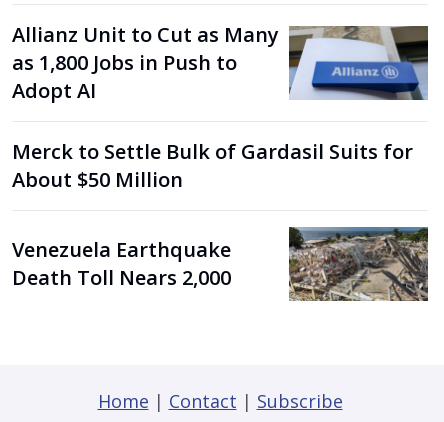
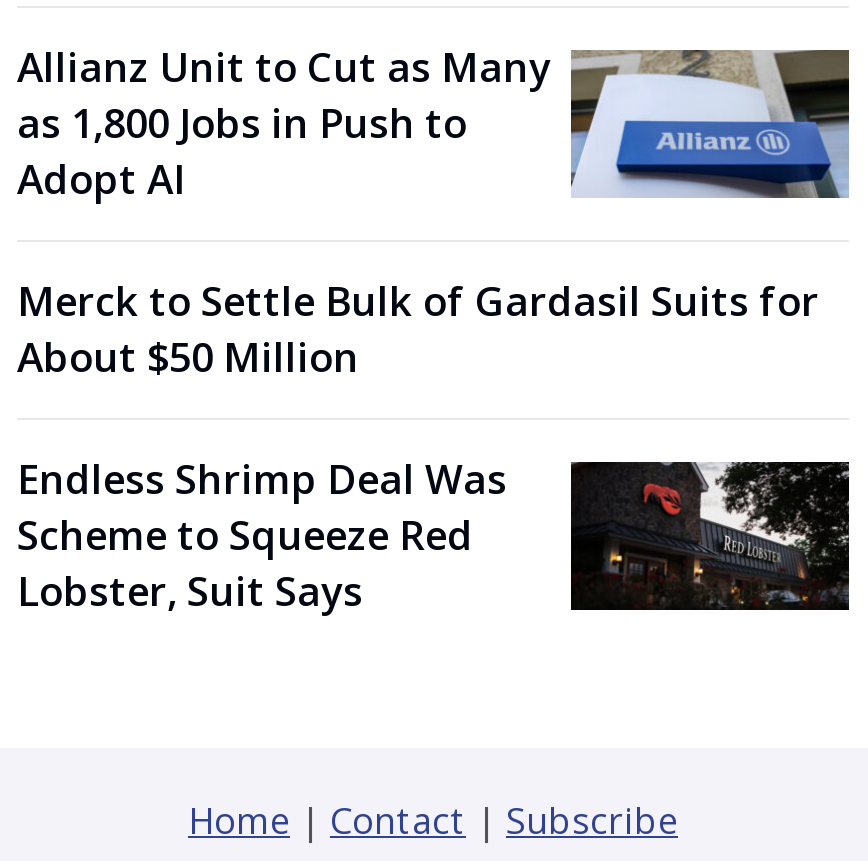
- [image]
+ [image]

- Venezuela Earthquake
- Death Toll Nears 2,000
+ Endless Shrimp Deal Was
+ Scheme to Squeeze Red
+ Lobster, Suit Says
